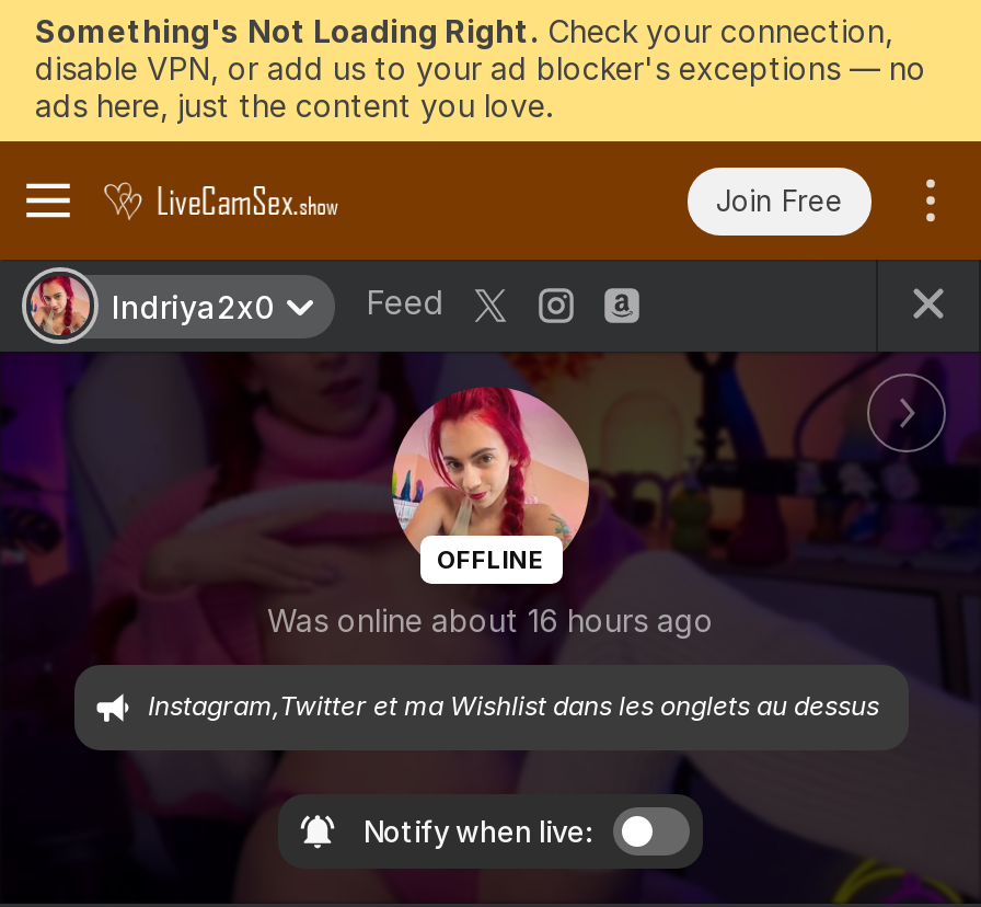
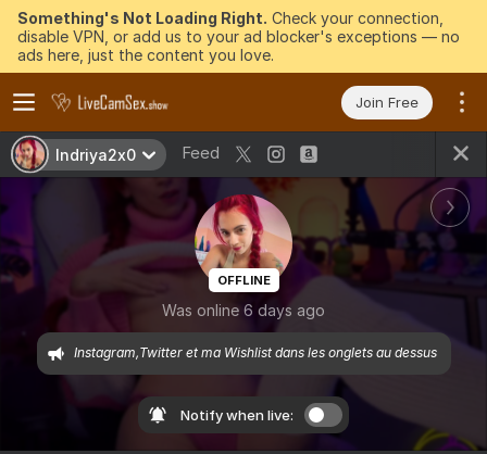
- Was online about 16 hours ago
+ Was online 6 days ago
